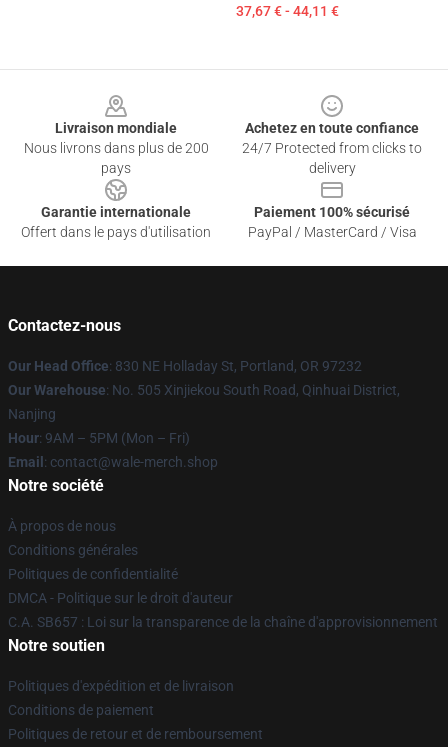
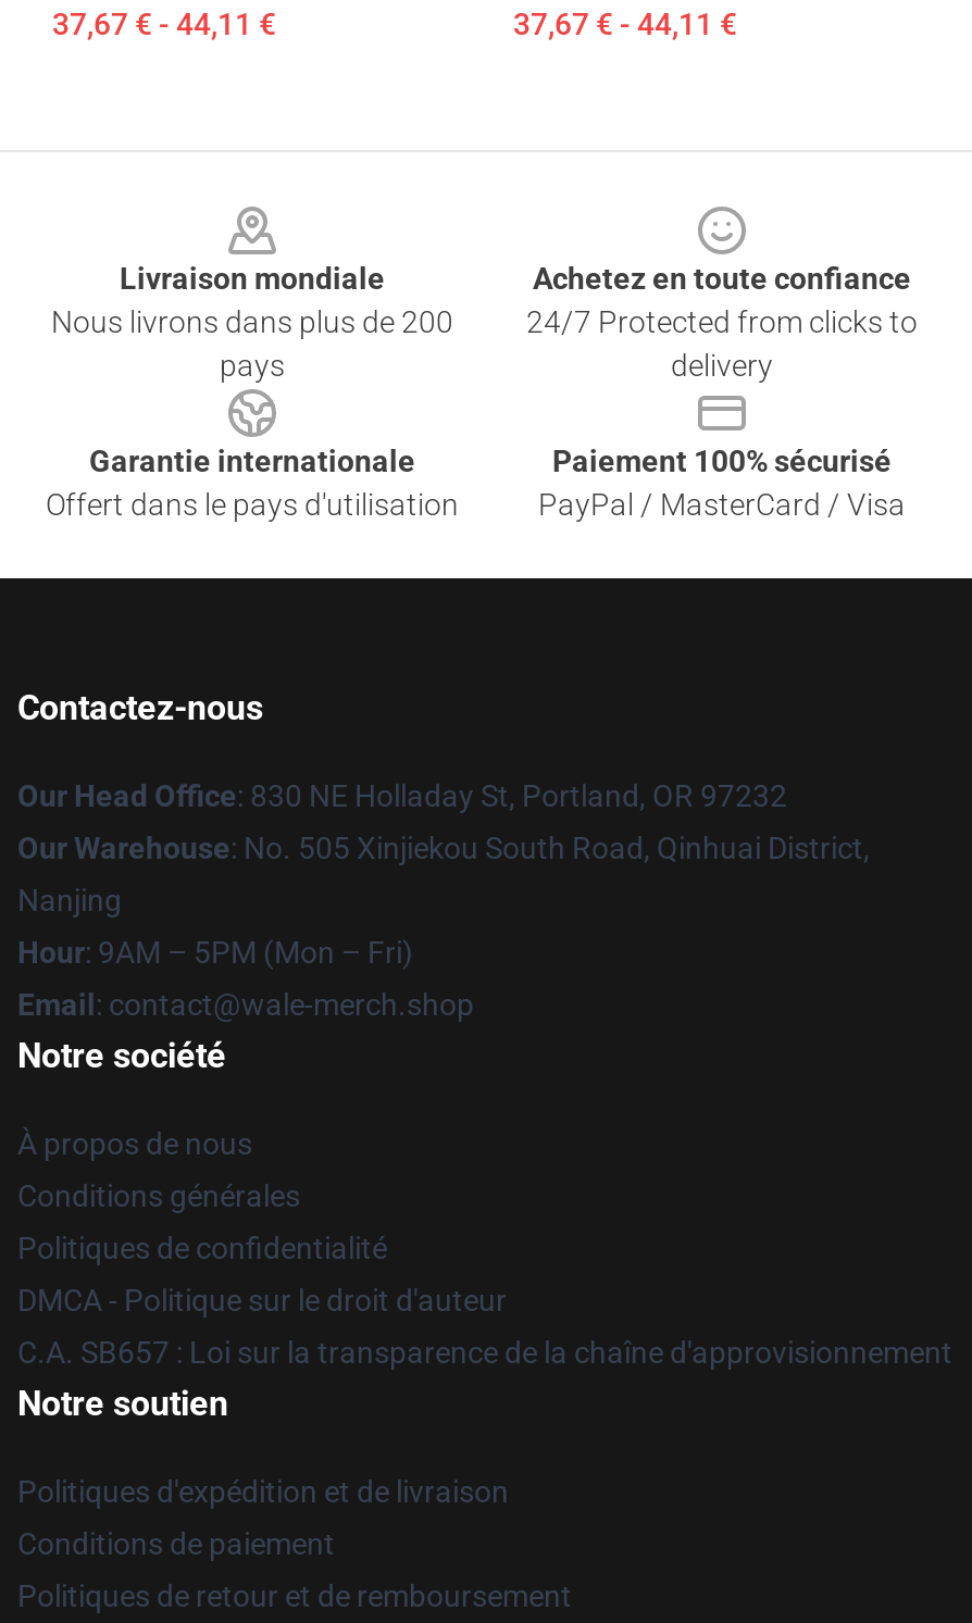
+ 37,67 € - 44,11 €
